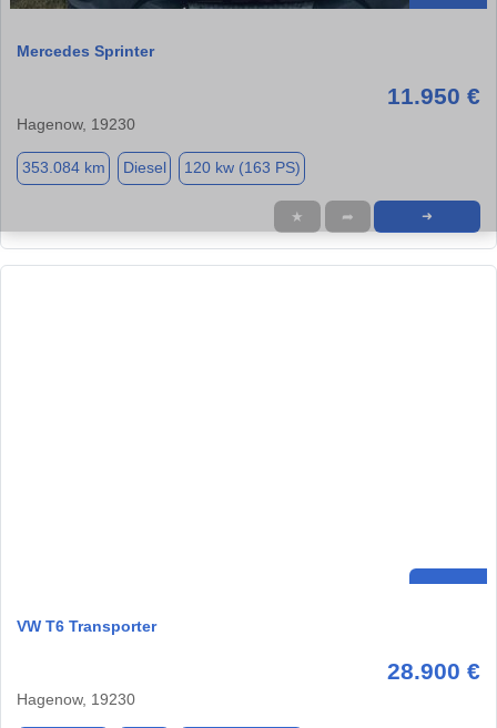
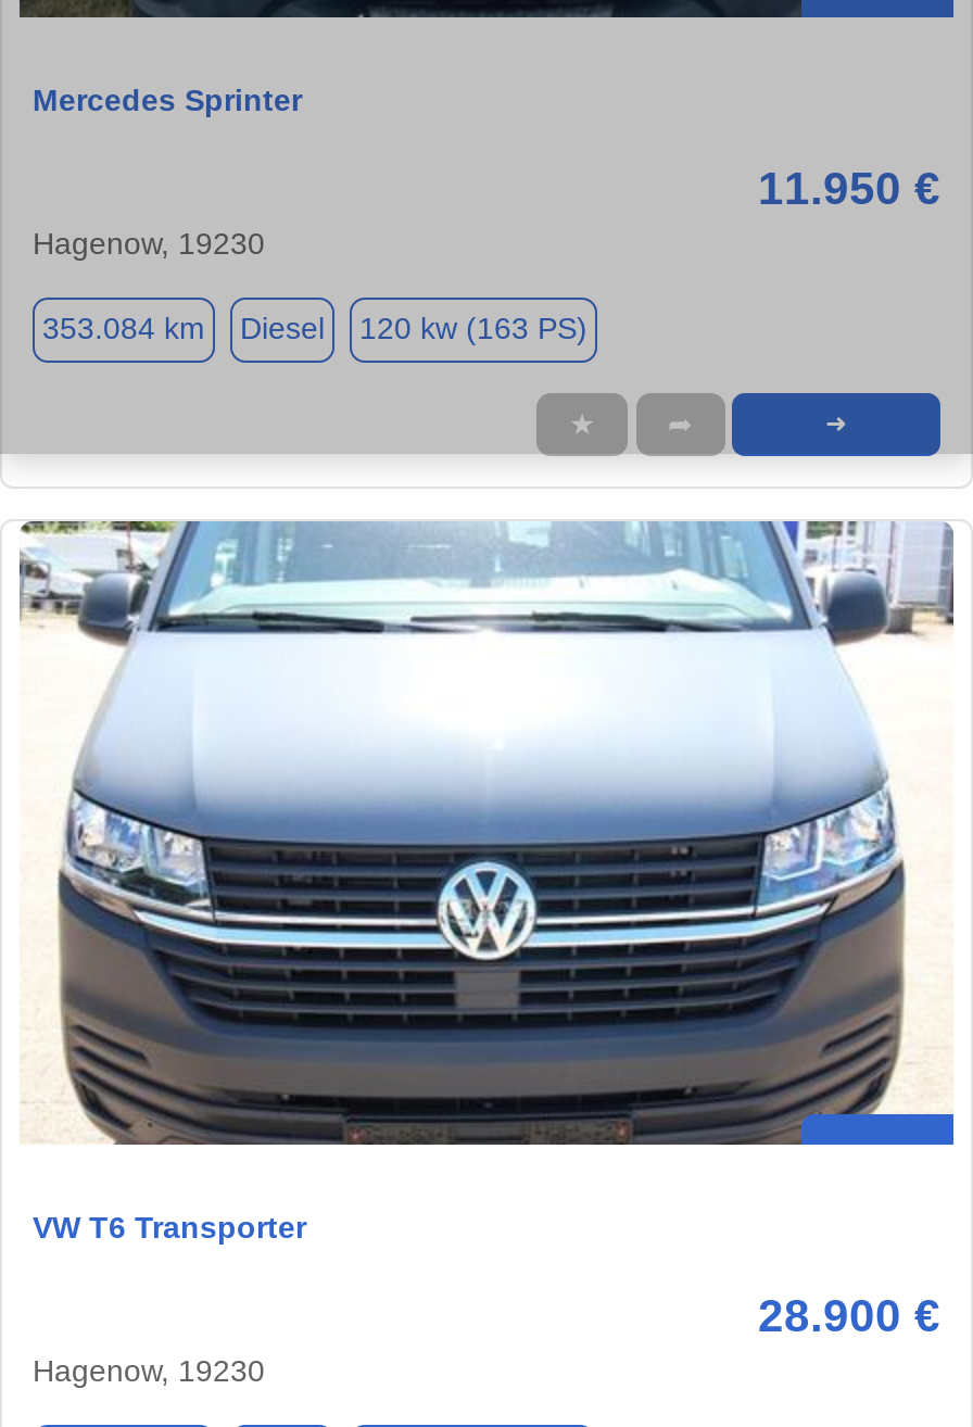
+ [image]
